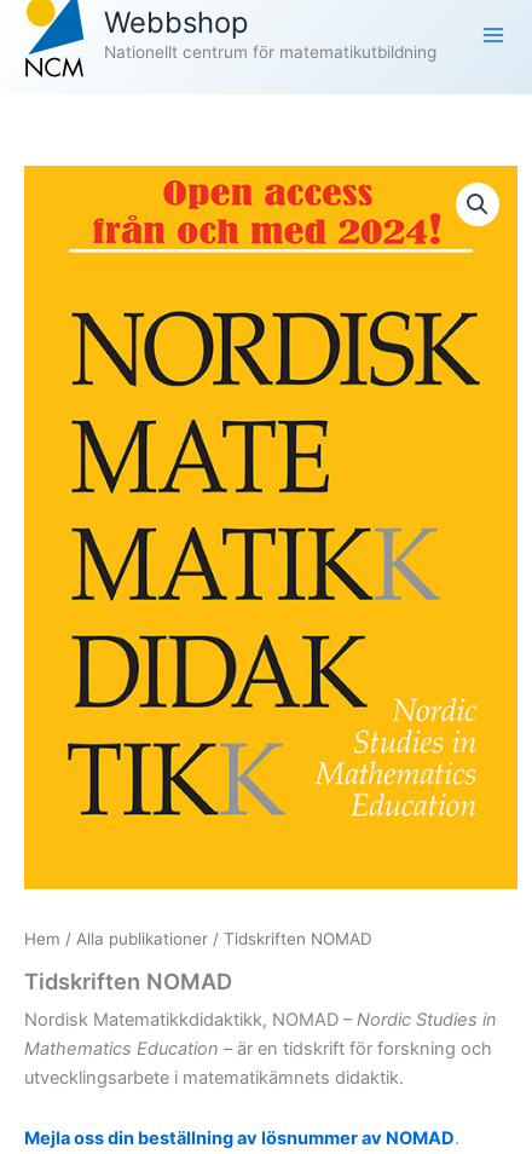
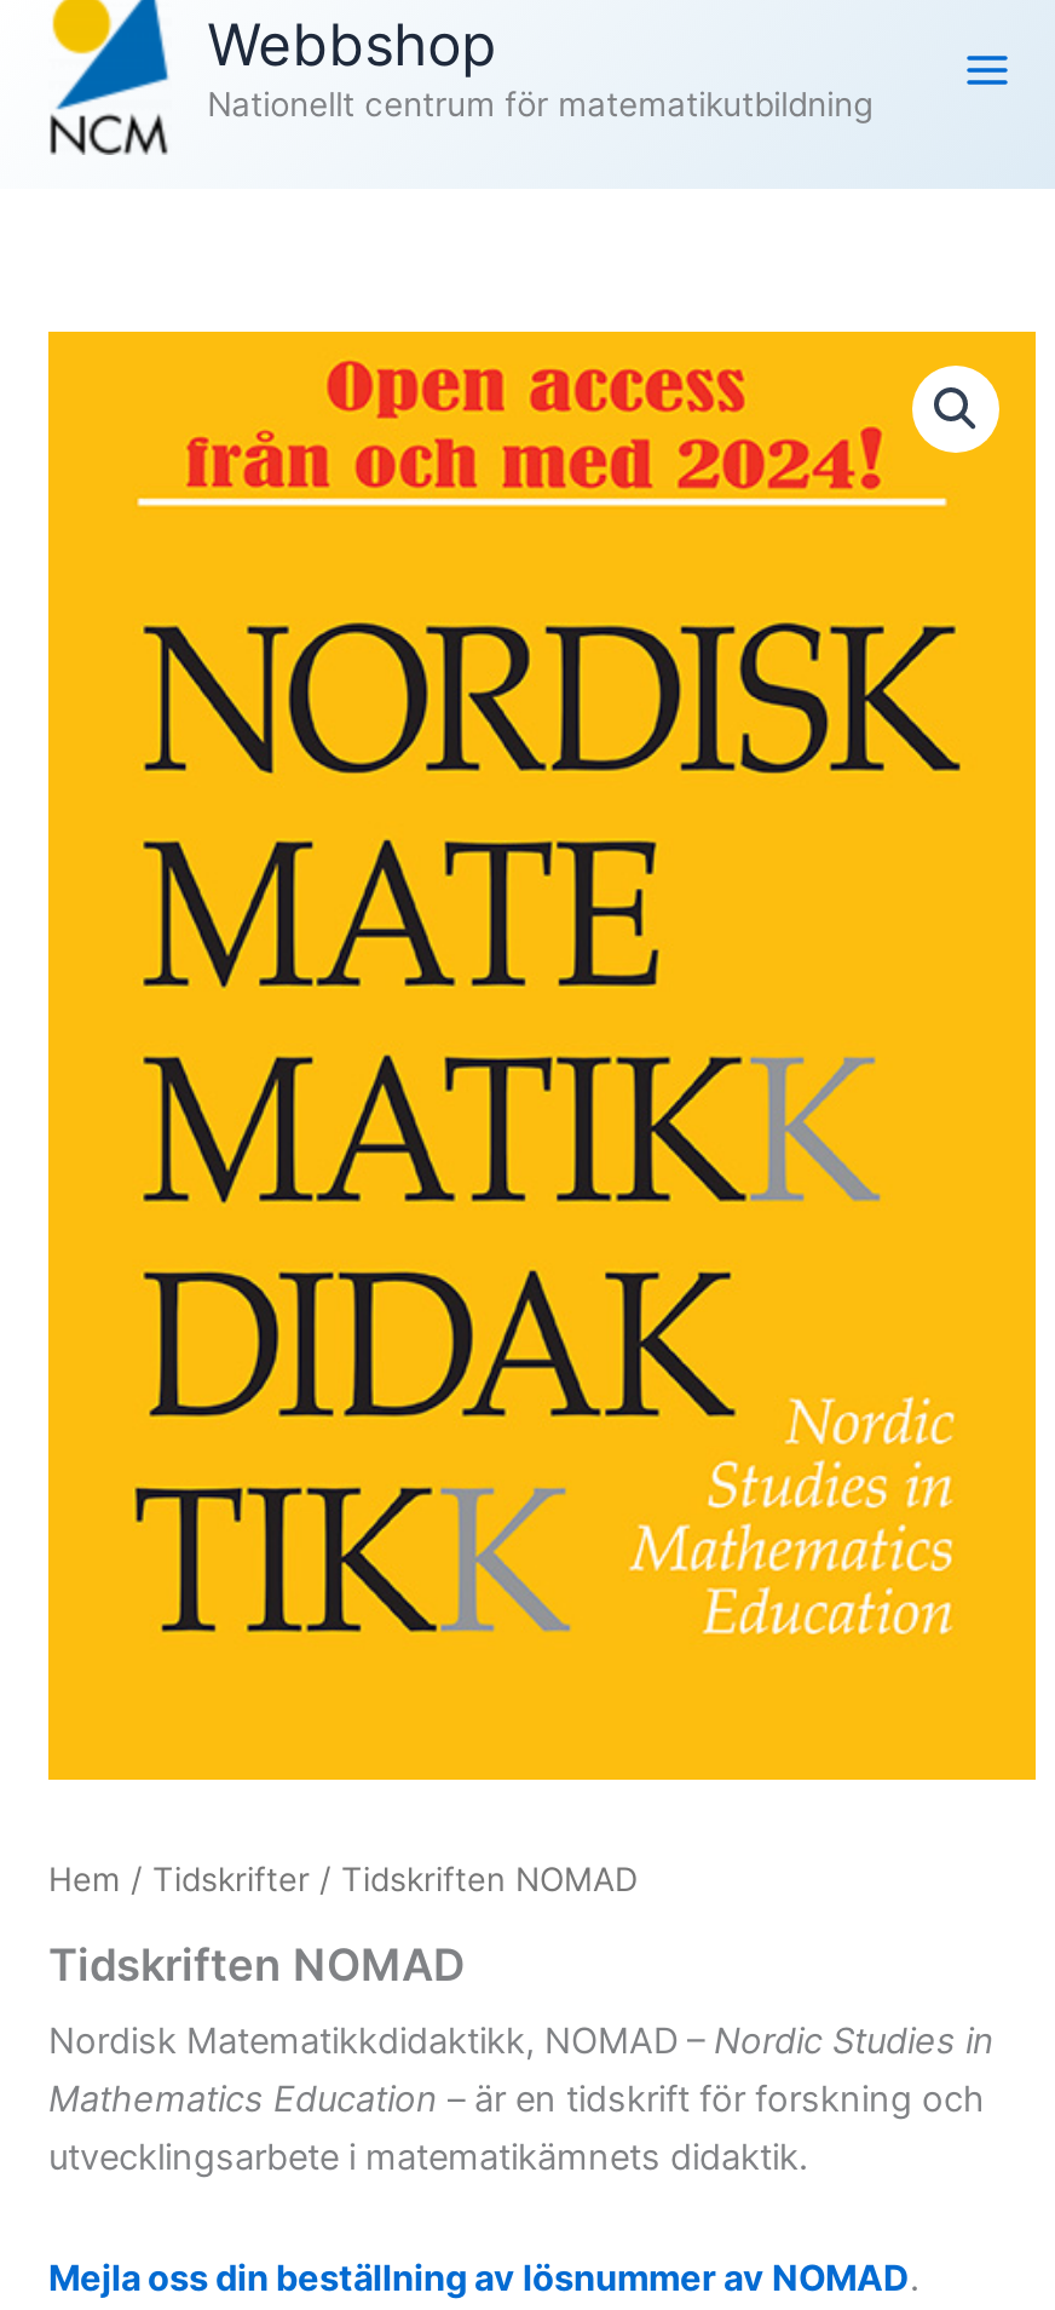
- Hem / Alla publikationer / Tidskriften NOMAD
+ Hem / Tidskrifter / Tidskriften NOMAD
